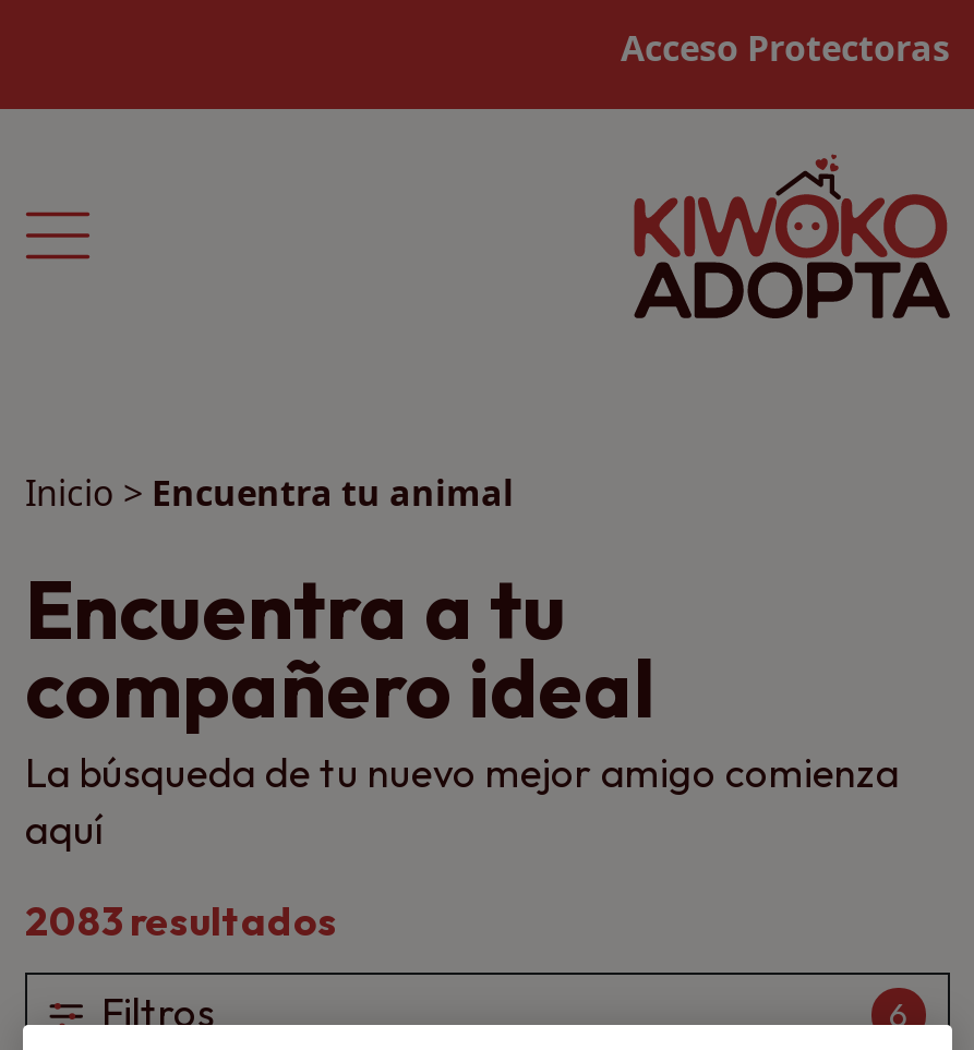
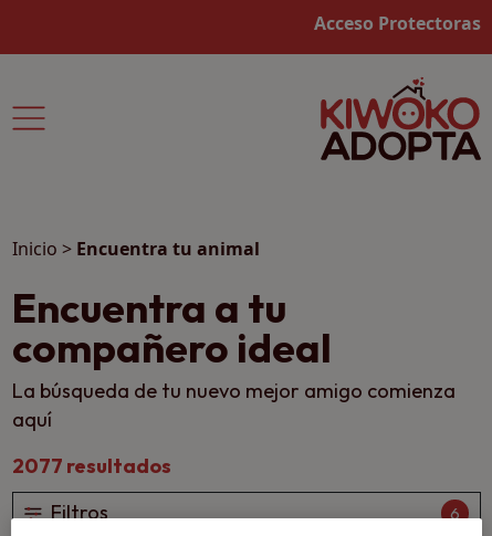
- 2083 resultados
+ 2077 resultados
